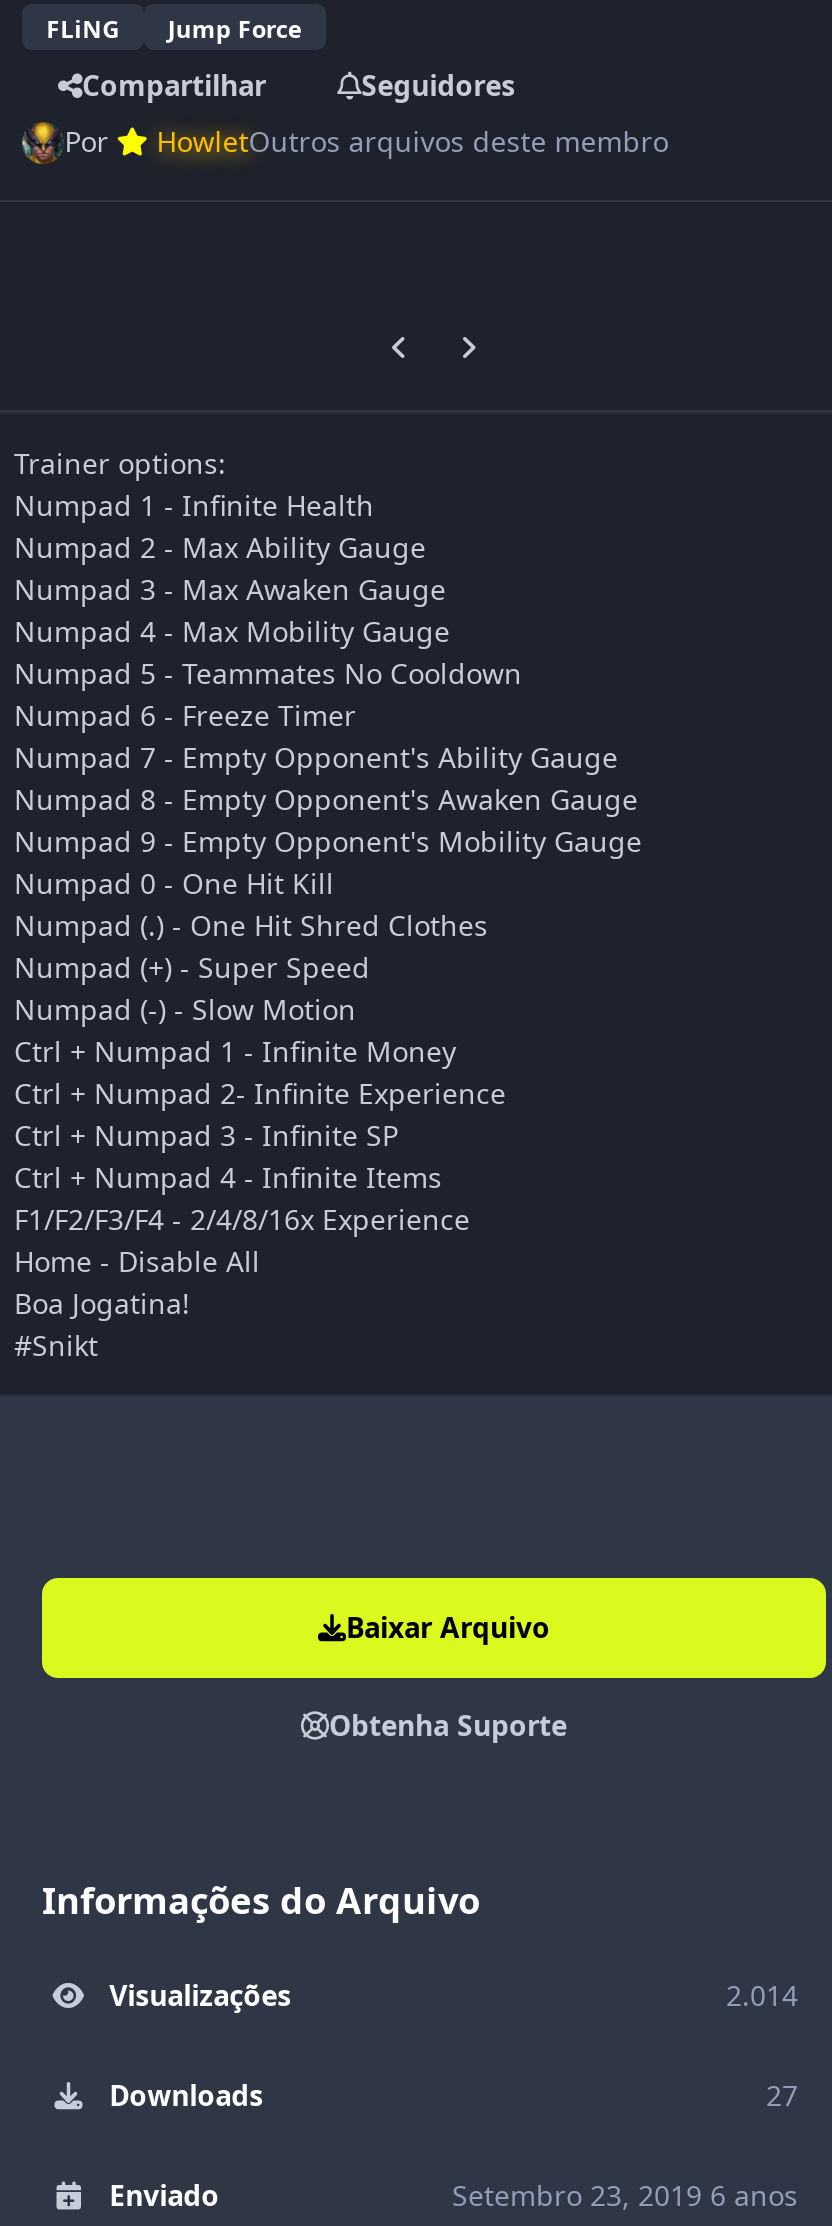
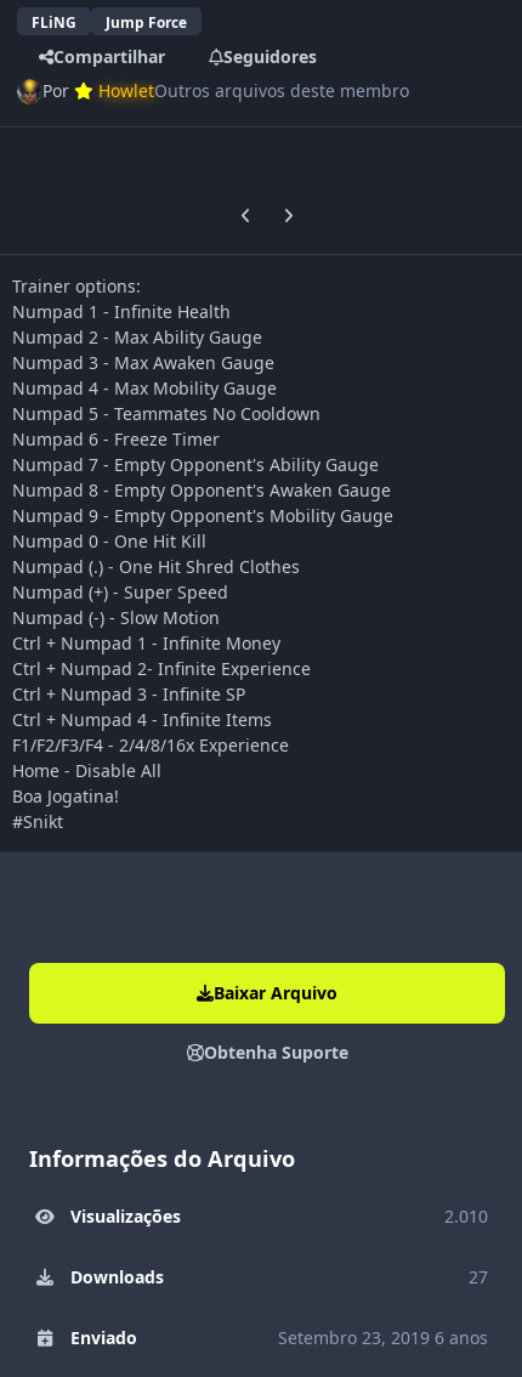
- 2.014
+ 2.010
